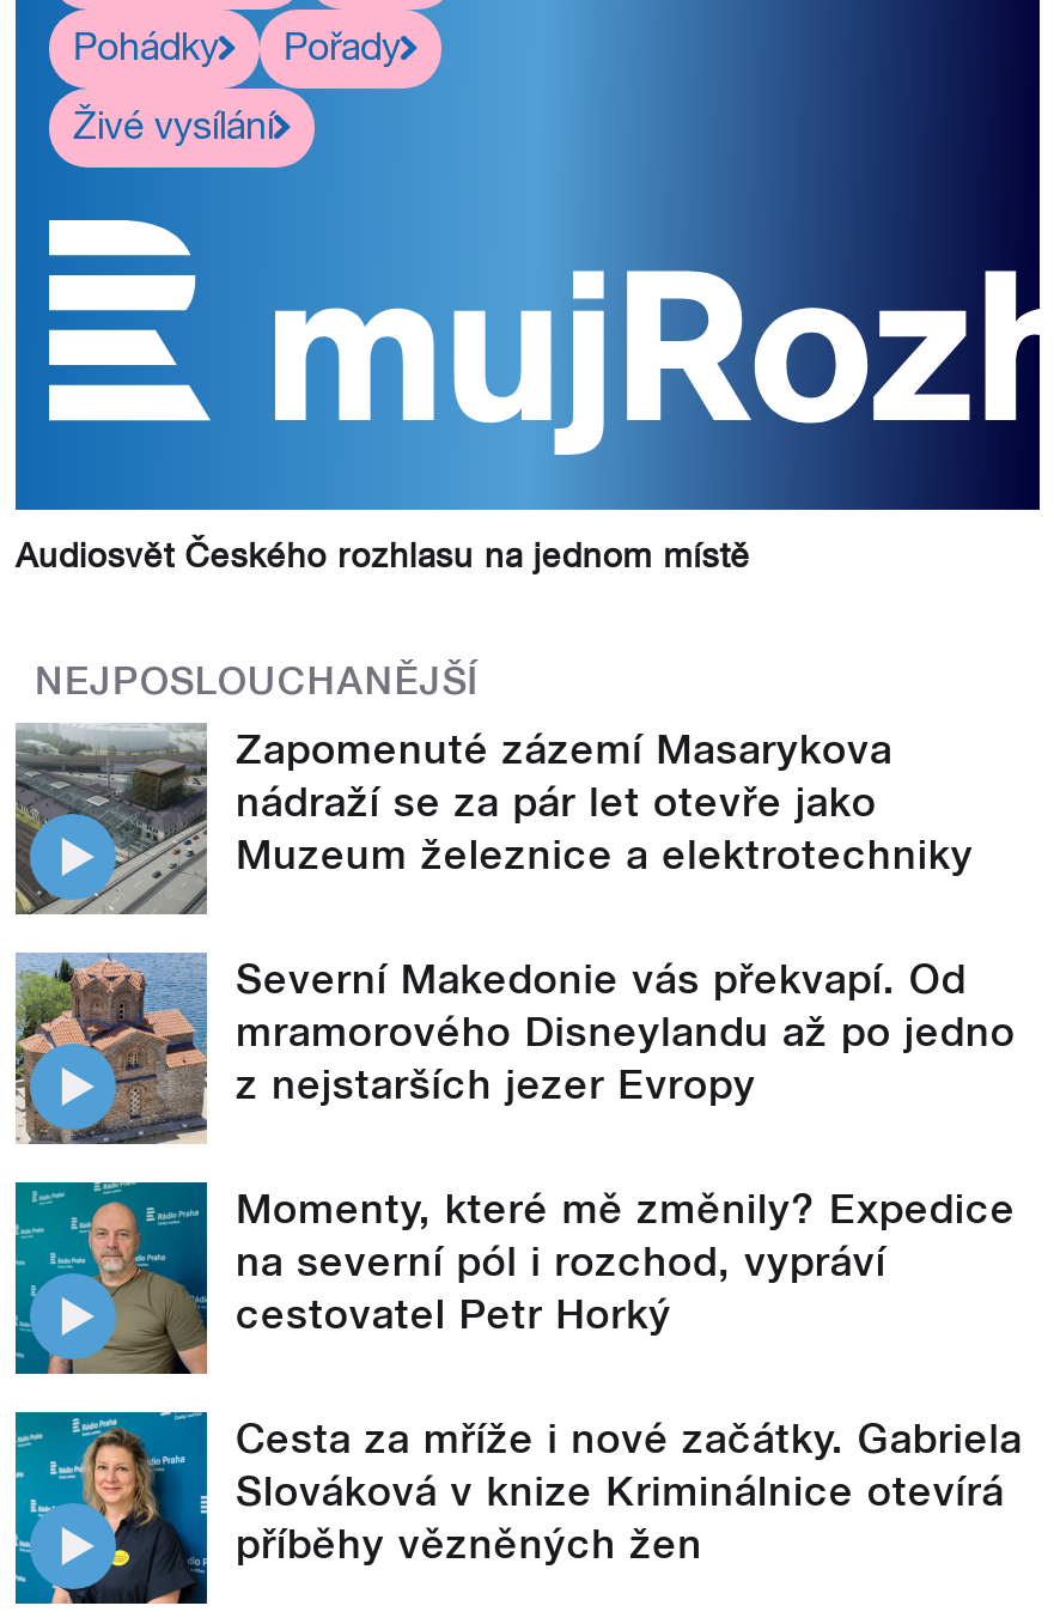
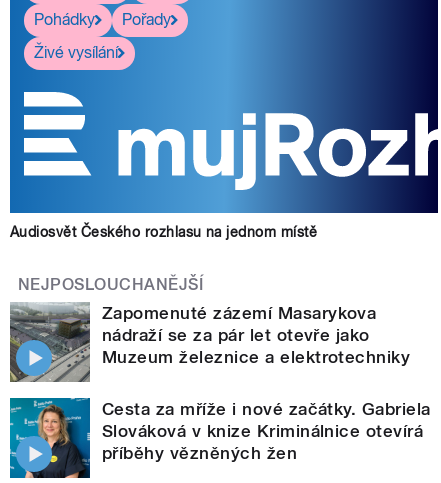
- [image]
- Severní Makedonie vás překvapí. Od
- mramorového Disneylandu až po jedno
- z nejstarších jezer Evropy
- Momenty, které mě změnily? Expedice
- na severní pól i rozchod, vypráví
- cestovatel Petr Horký

- [image]
